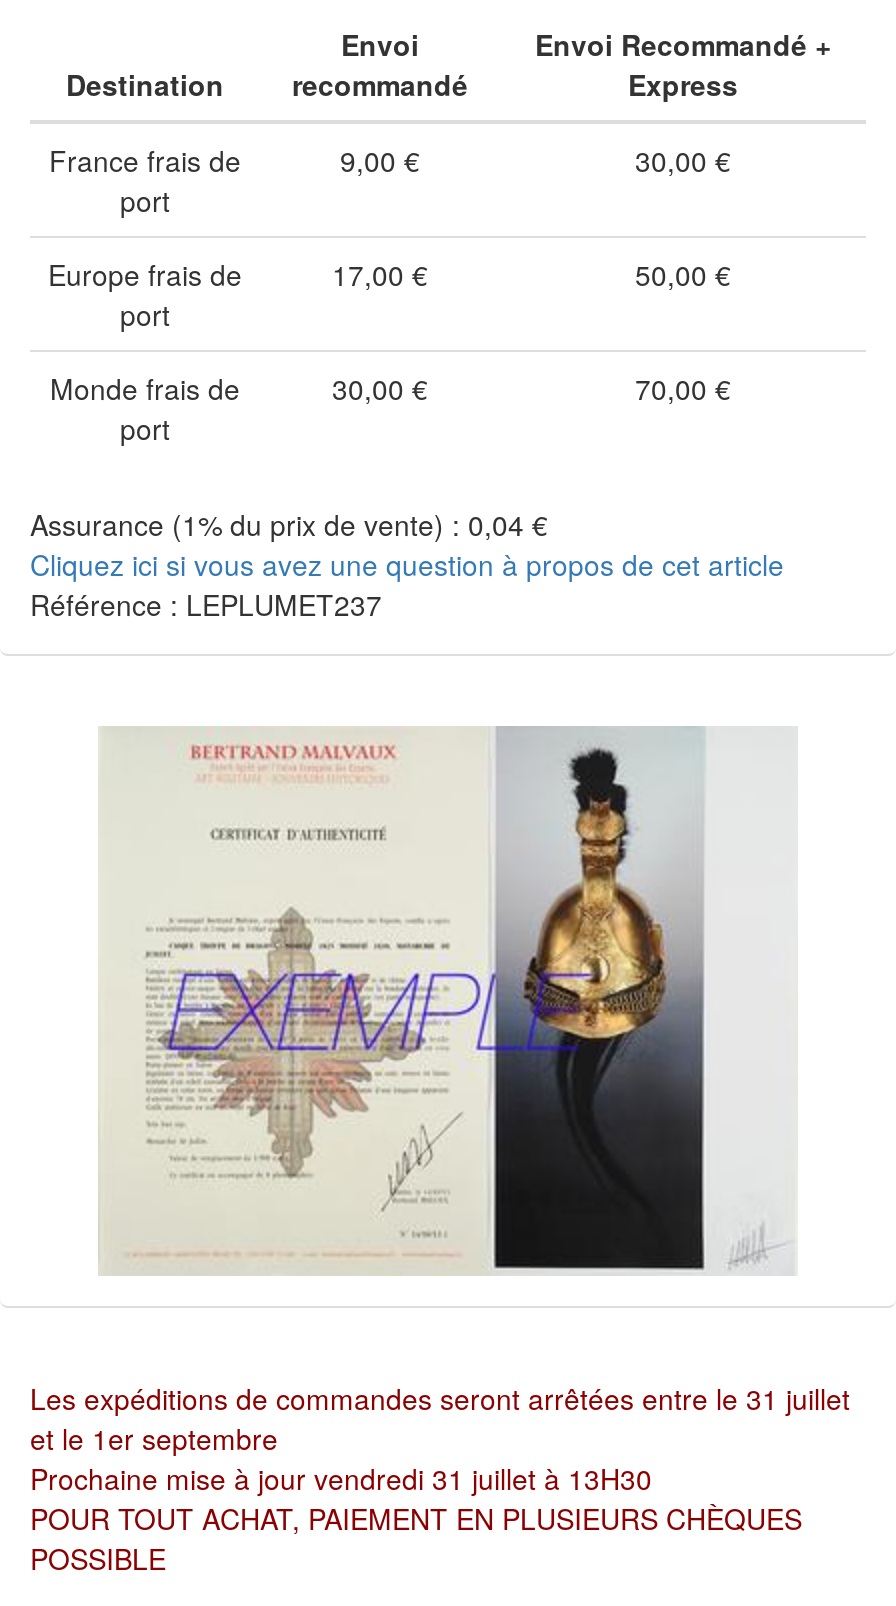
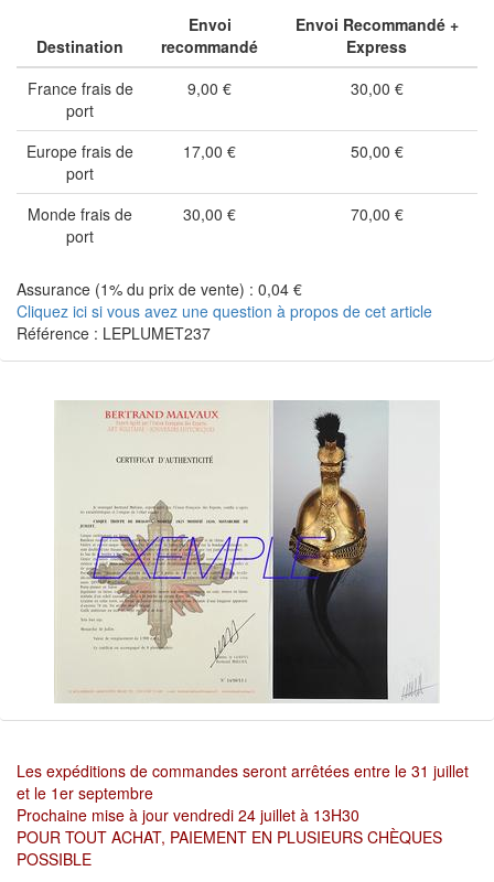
- Prochaine mise à jour vendredi 31 juillet à 13H30
+ Prochaine mise à jour vendredi 24 juillet à 13H30
